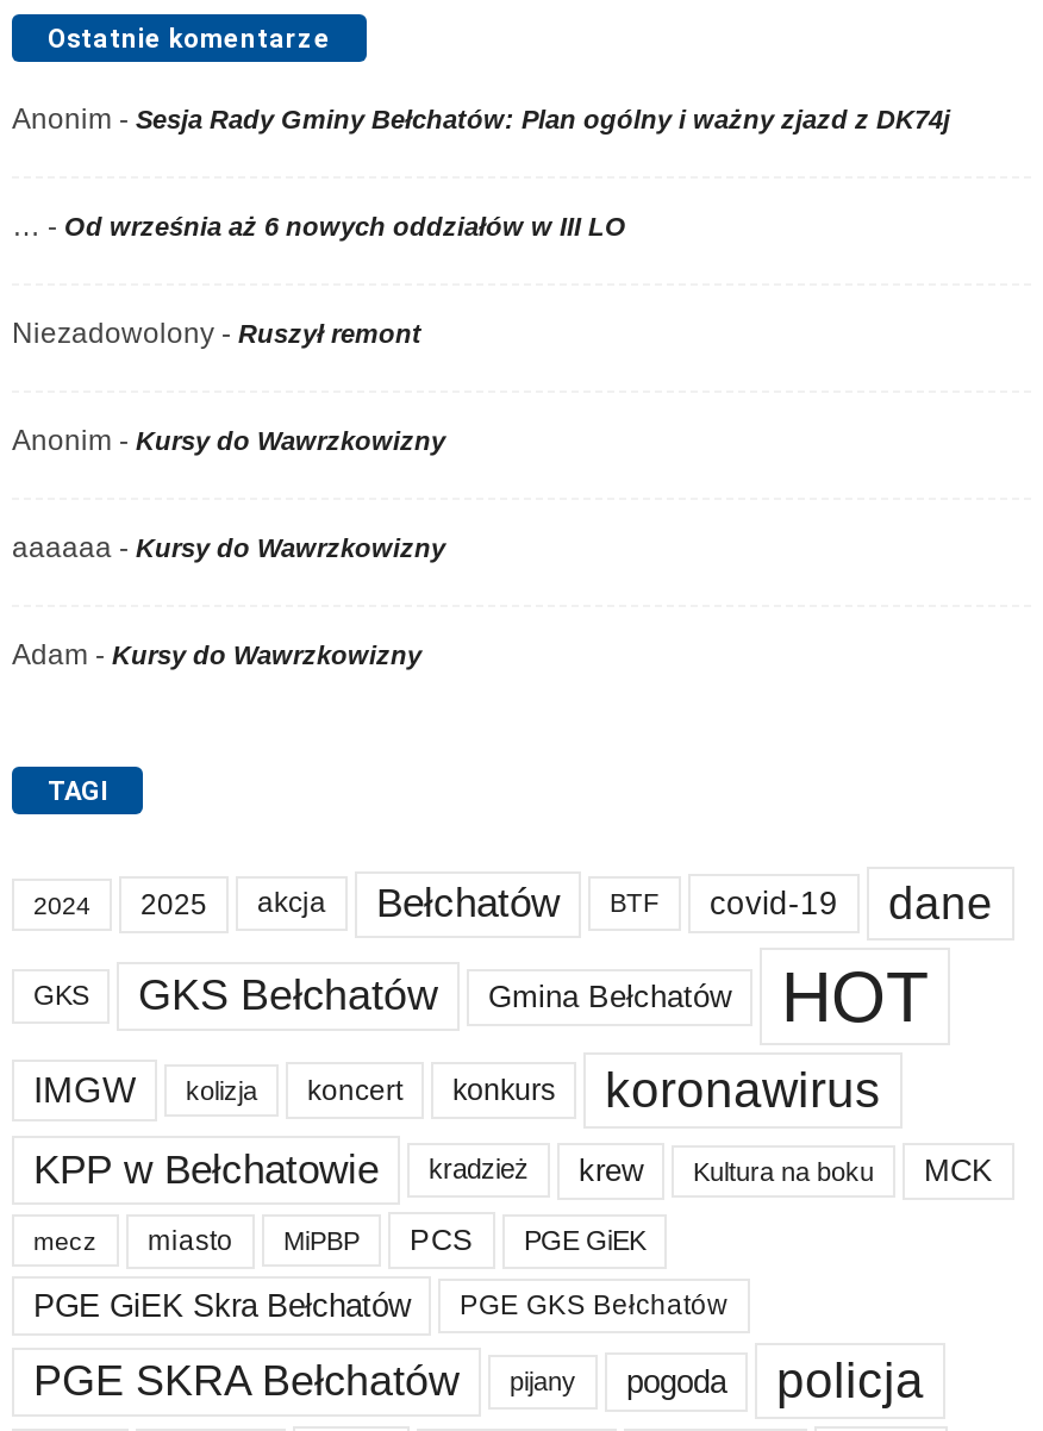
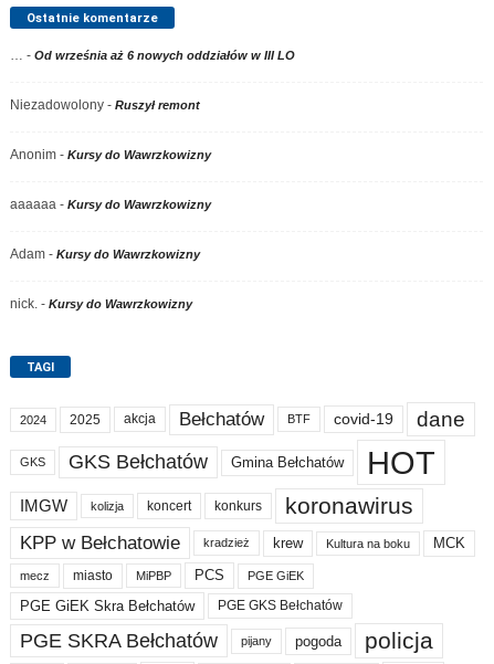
- Anonim - Sesja Rady Gminy Bełchatów: Plan ogólny i ważny zjazd z DK74j

moved up: … - Od września aż 6 nowych oddziałów w III LO | Niezadowolony - Ruszył remont | Anonim - Kursy do Wawrzkowizny | aaaaaa - Kursy do Wawrzkowizny | Adam - Kursy do Wawrzkowizny

+ nick. - Kursy do Wawrzkowizny
